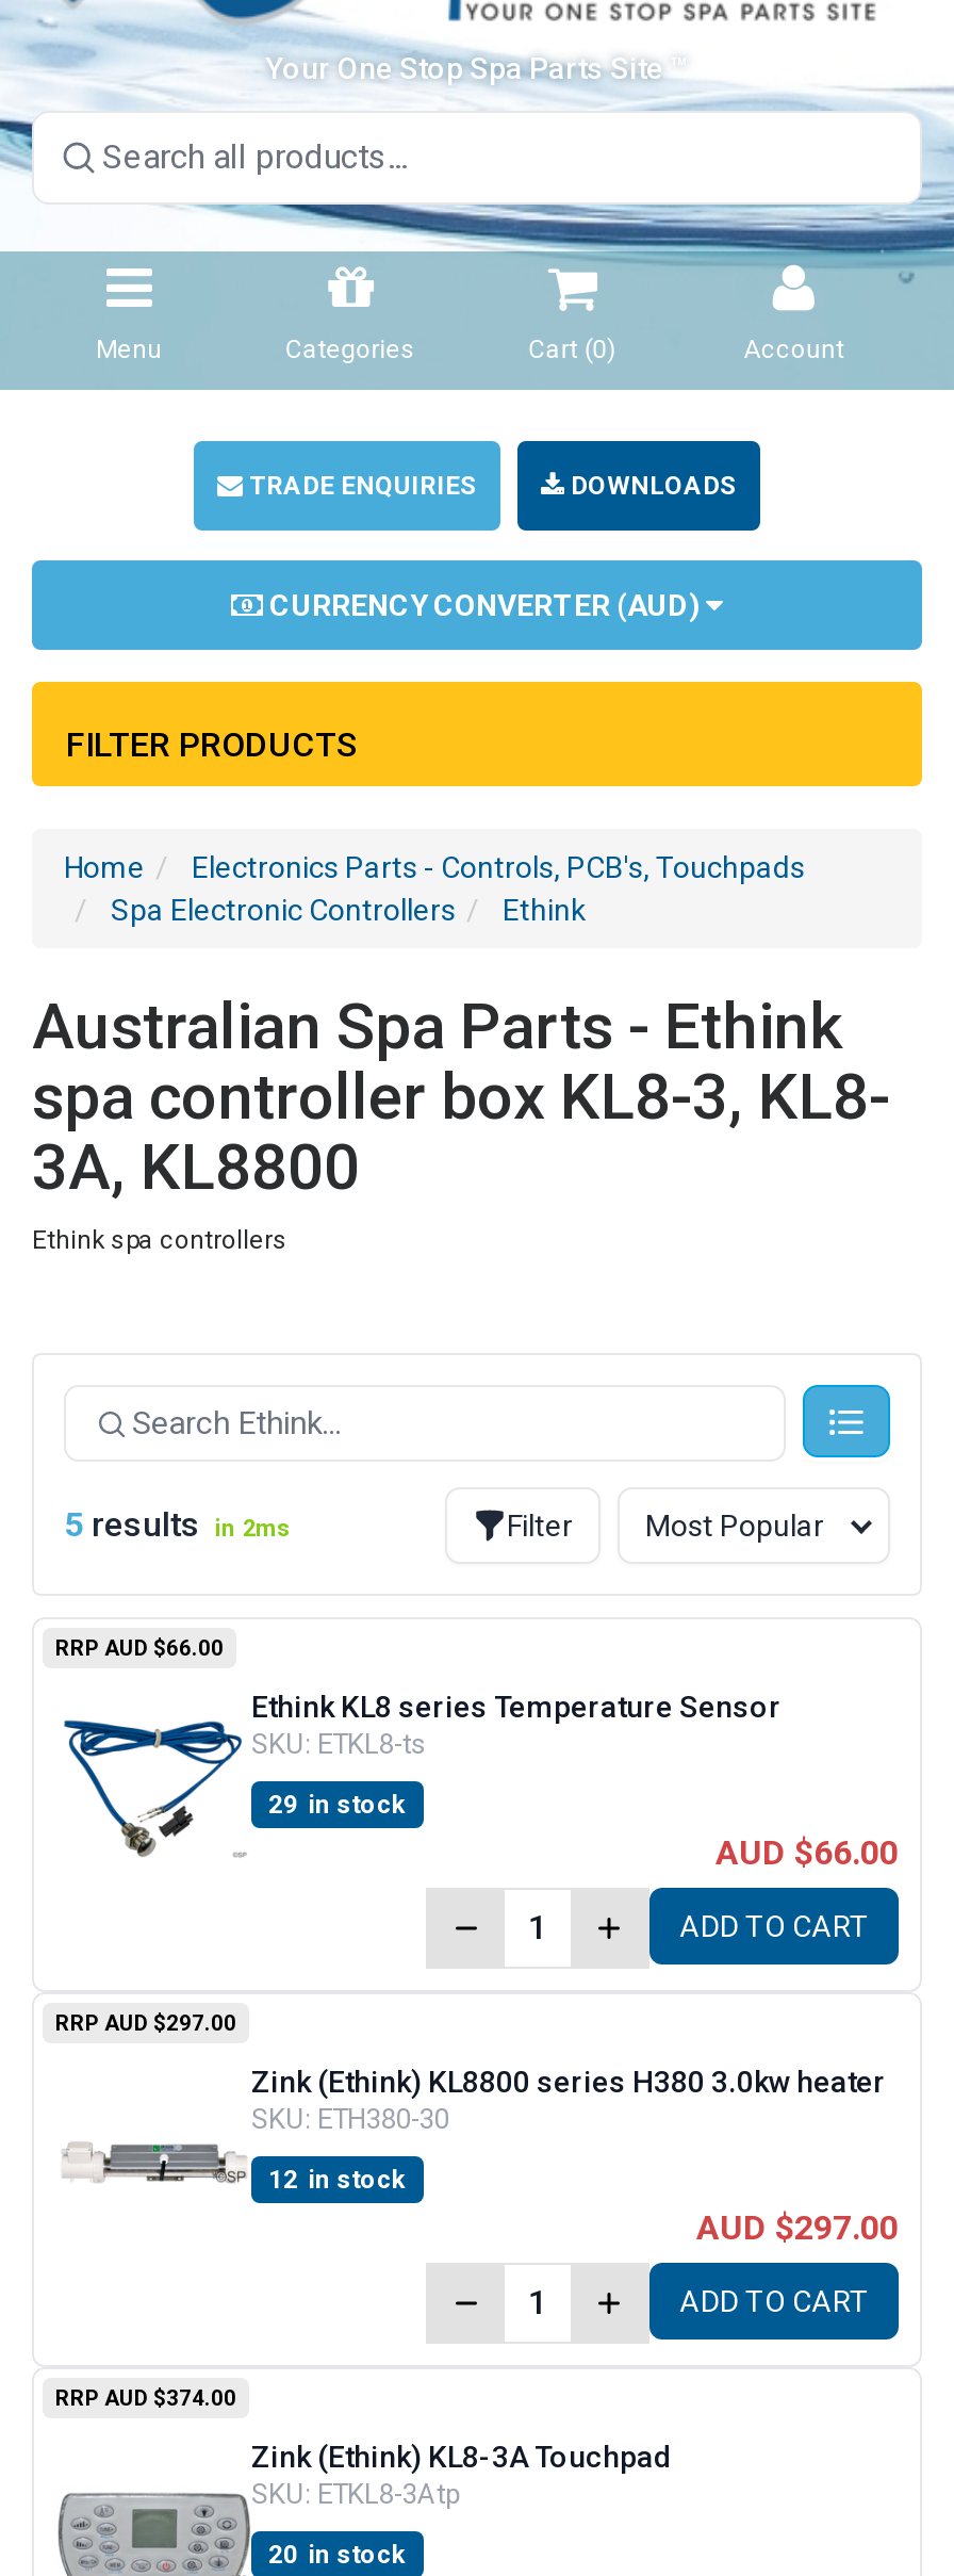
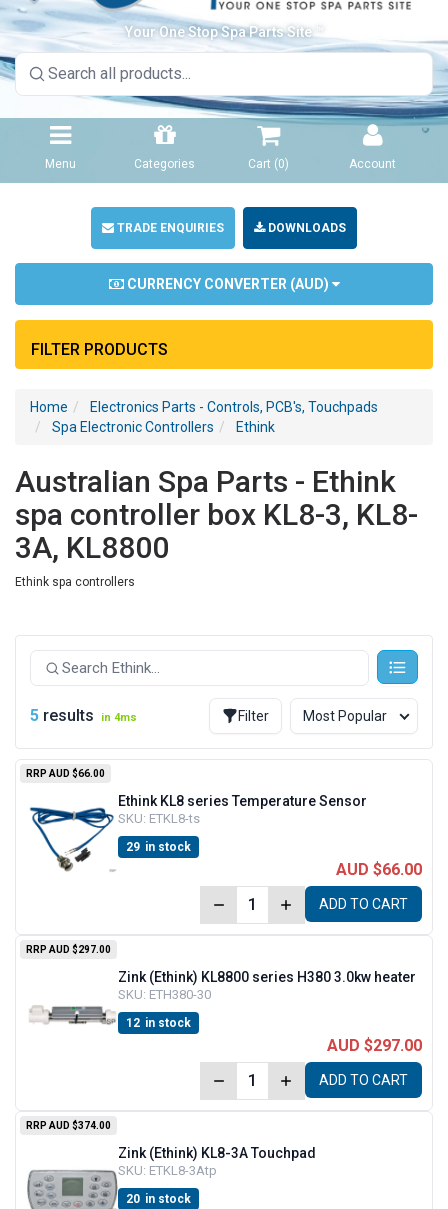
- 5 results in 2ms
+ 5 results in 4ms
